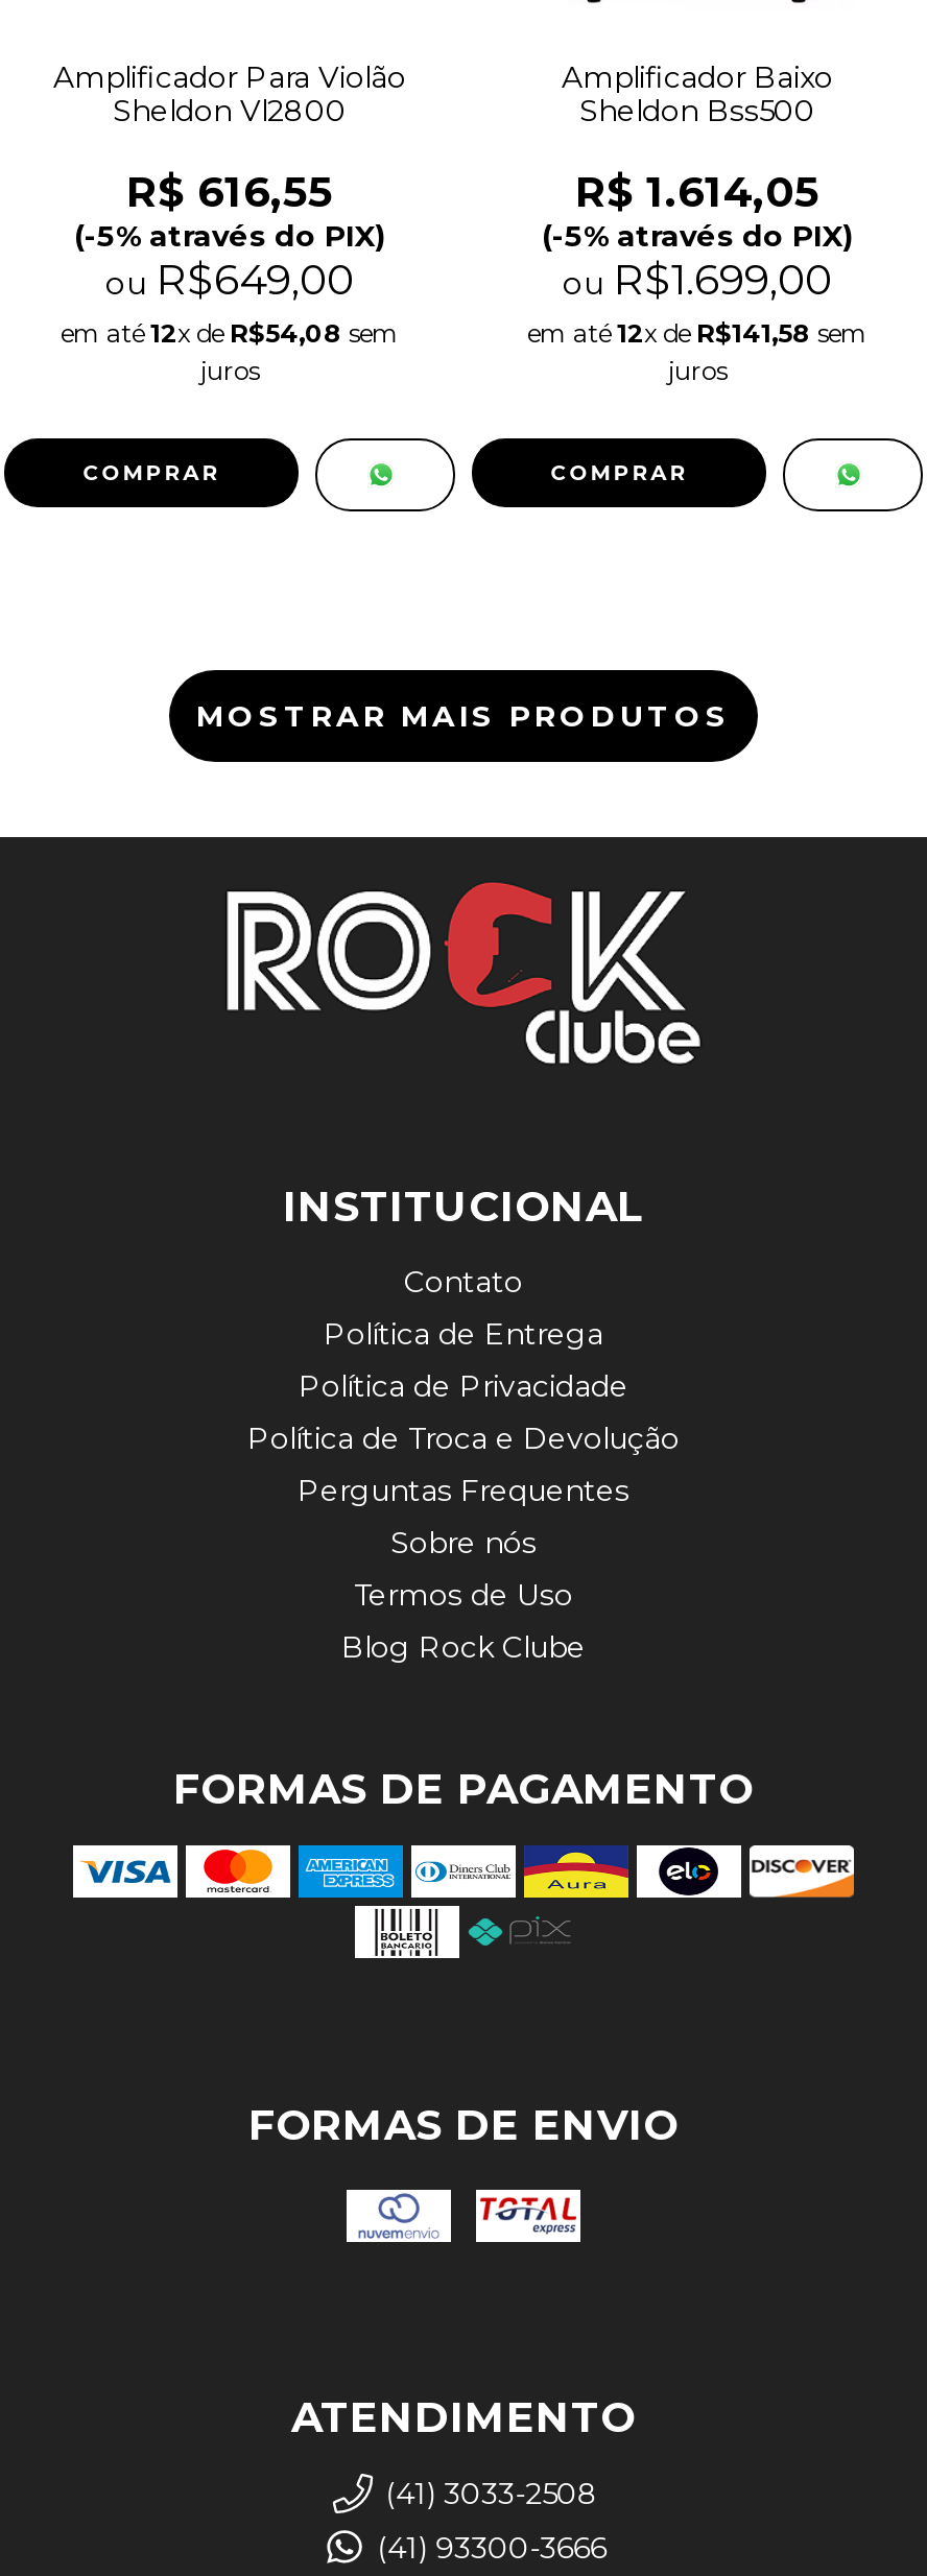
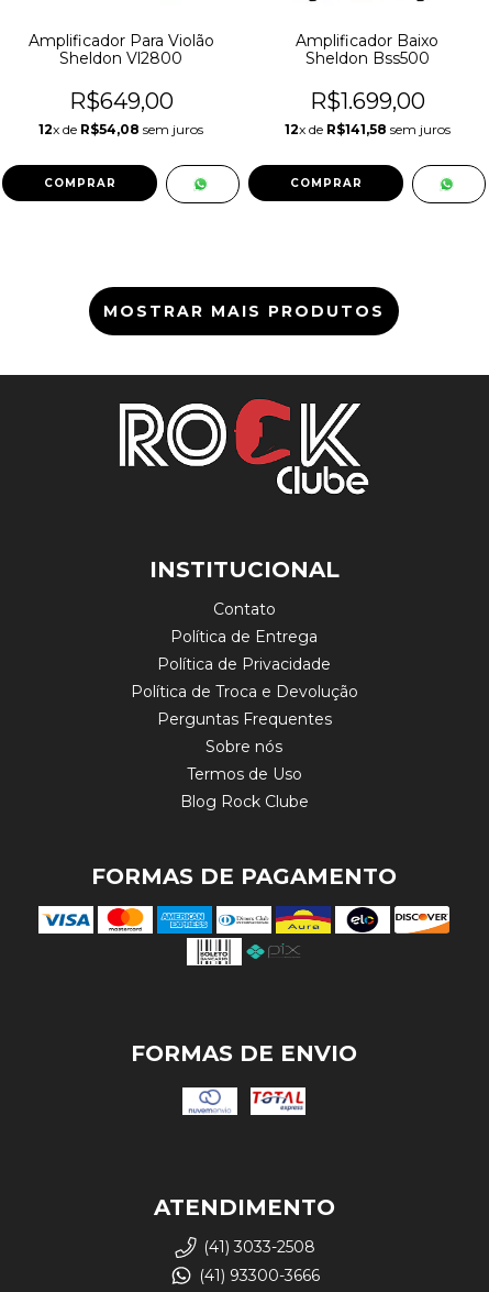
- R$ 616,55
- (-5% através do PIX)
- ou R$649,00
- em até12x de R$54,08 sem
- juros
+ R$649,00
+ 12x de R$54,08 sem juros

- R$ 1.614,05
- (-5% através do PIX)
- ou R$1.699,00
- em até12x de R$141,58 sem
- juros
+ R$1.699,00
+ 12x de R$141,58 sem juros
